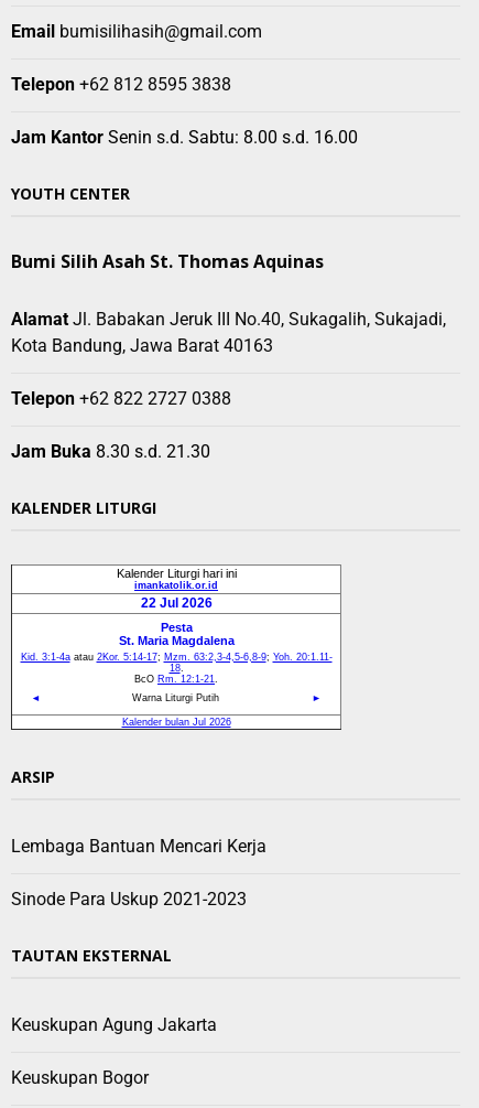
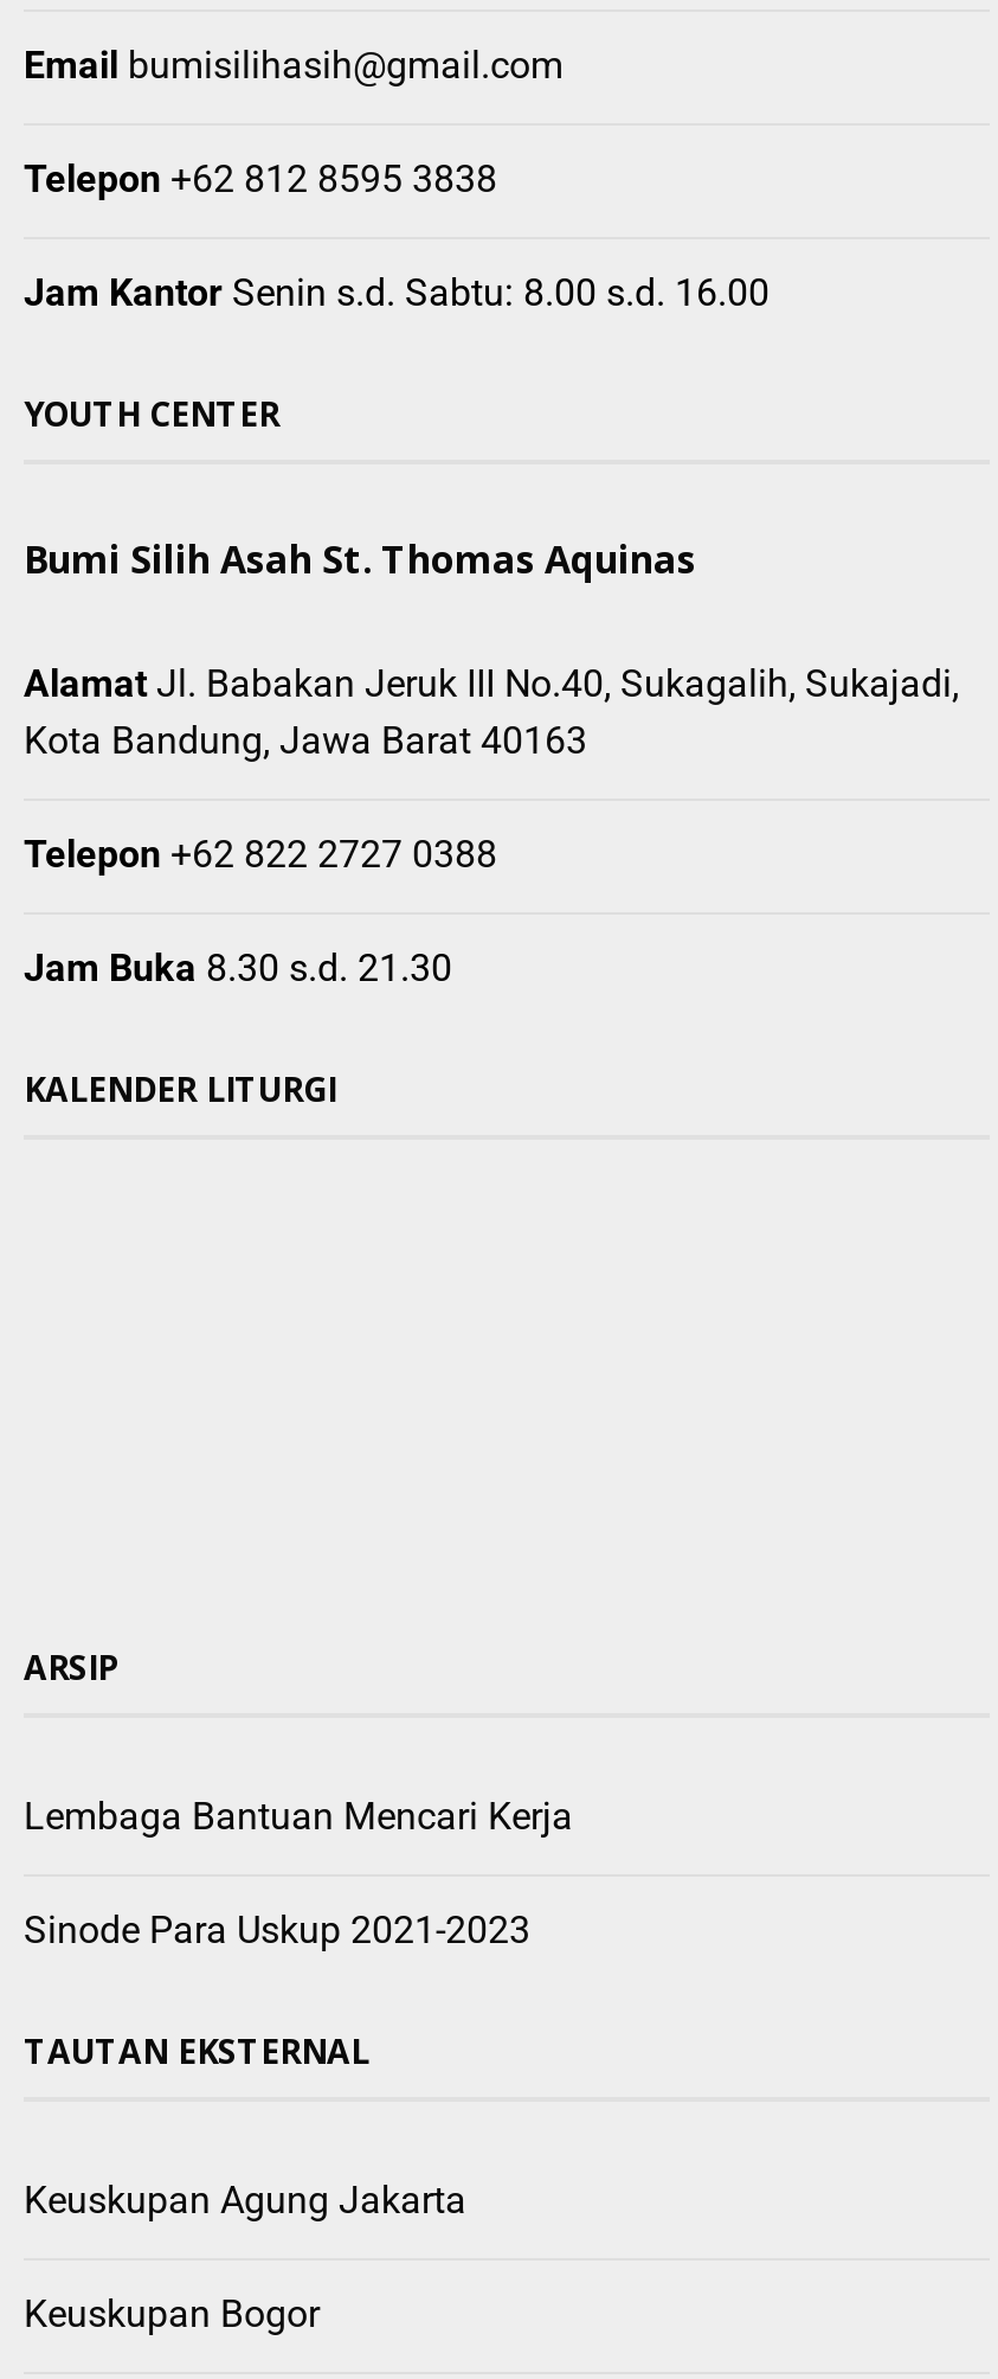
- [image]
